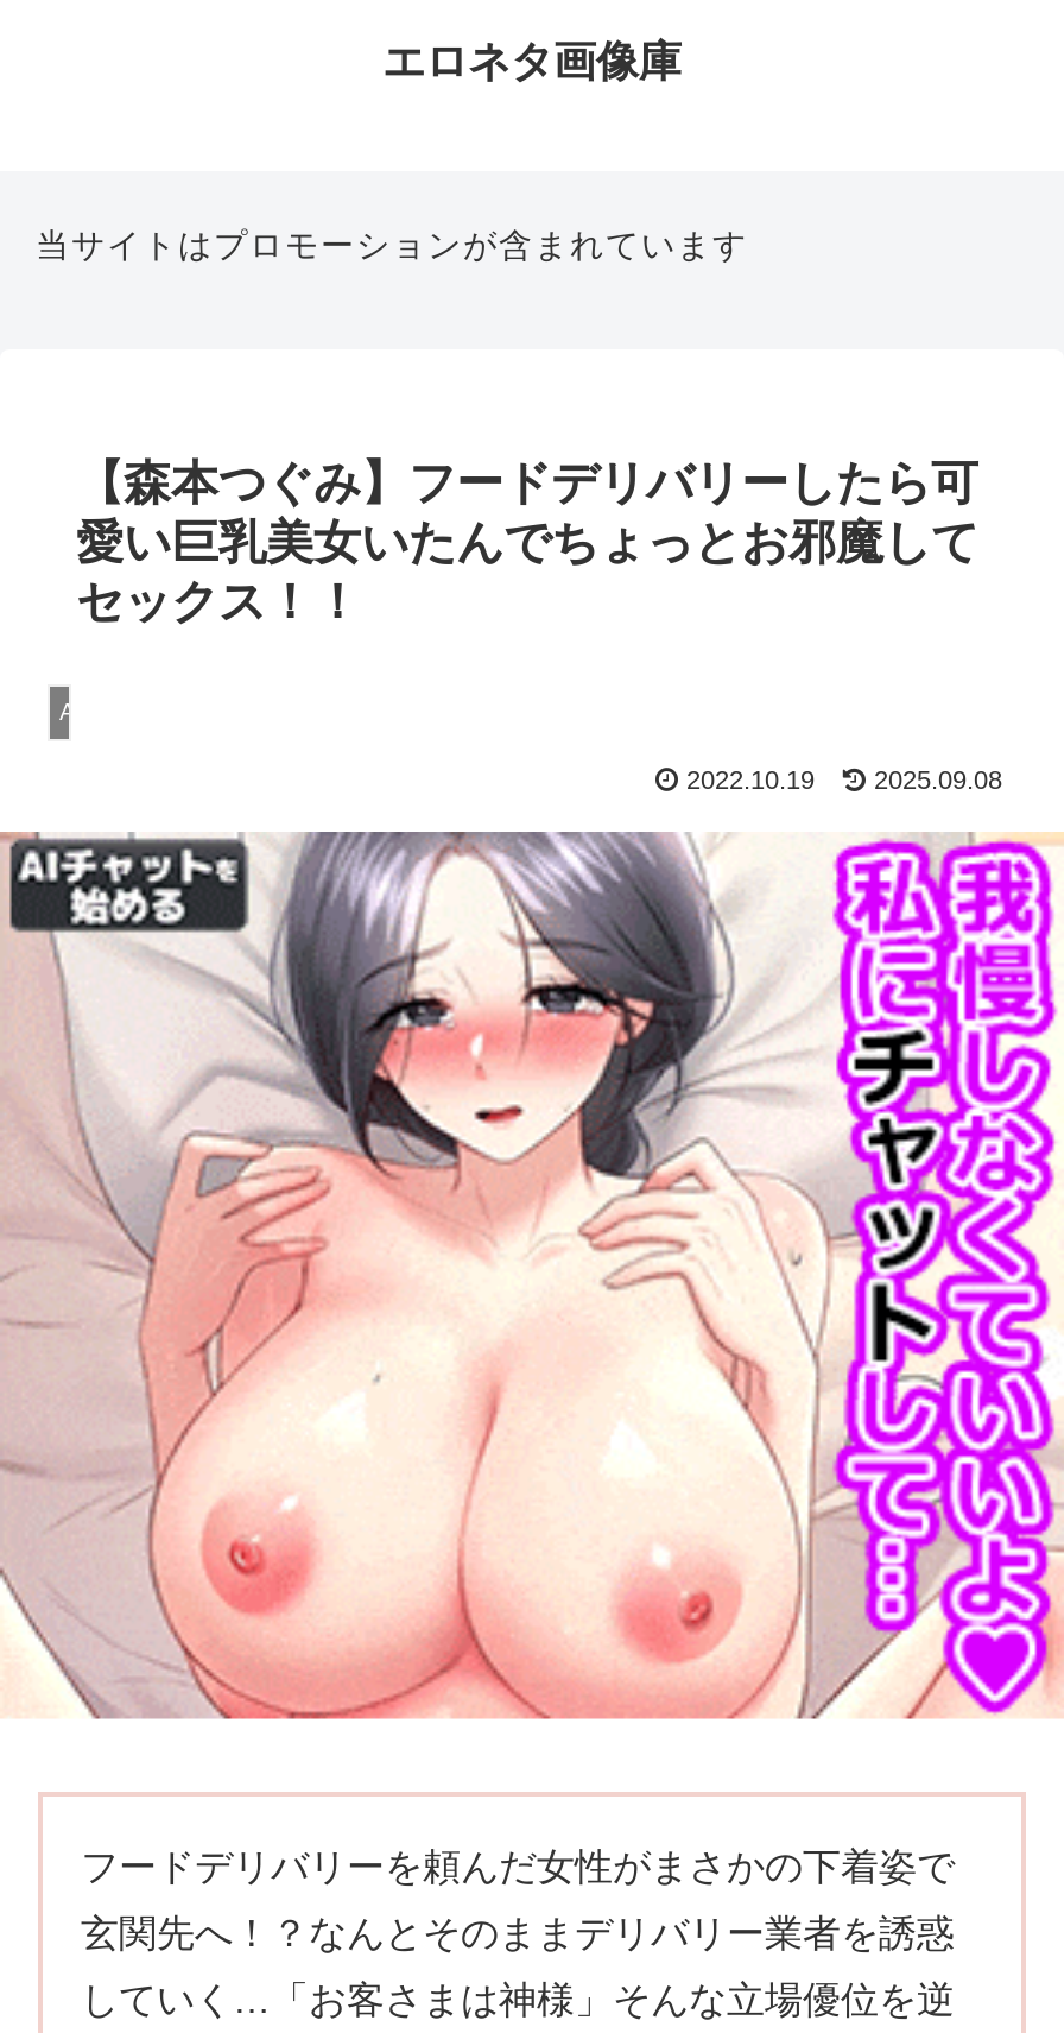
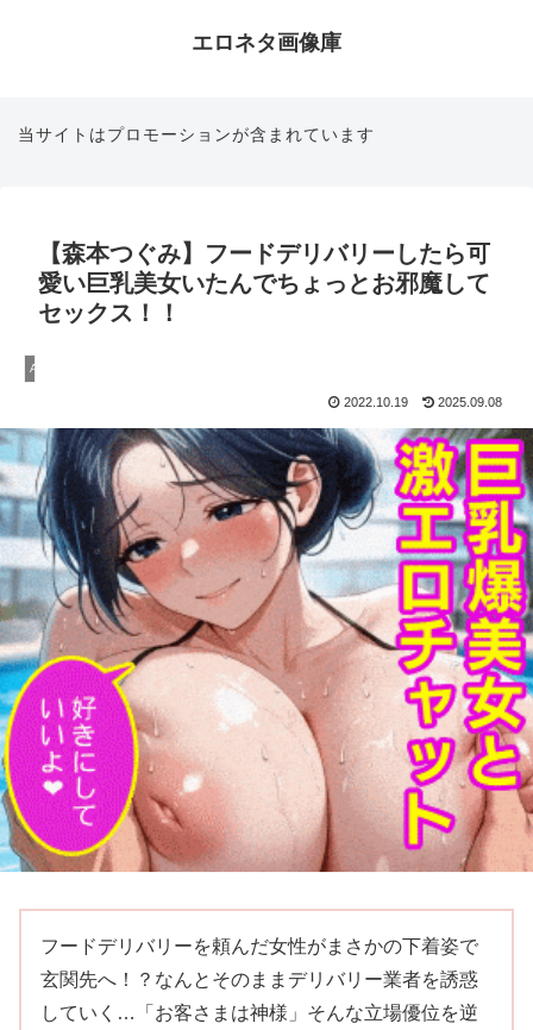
- [image]
+ [image]
